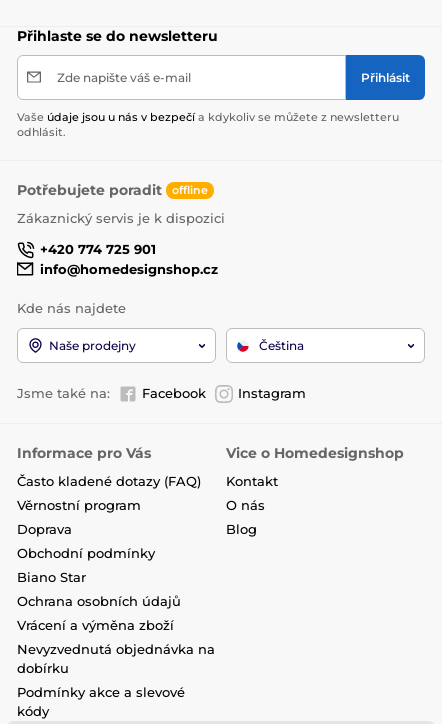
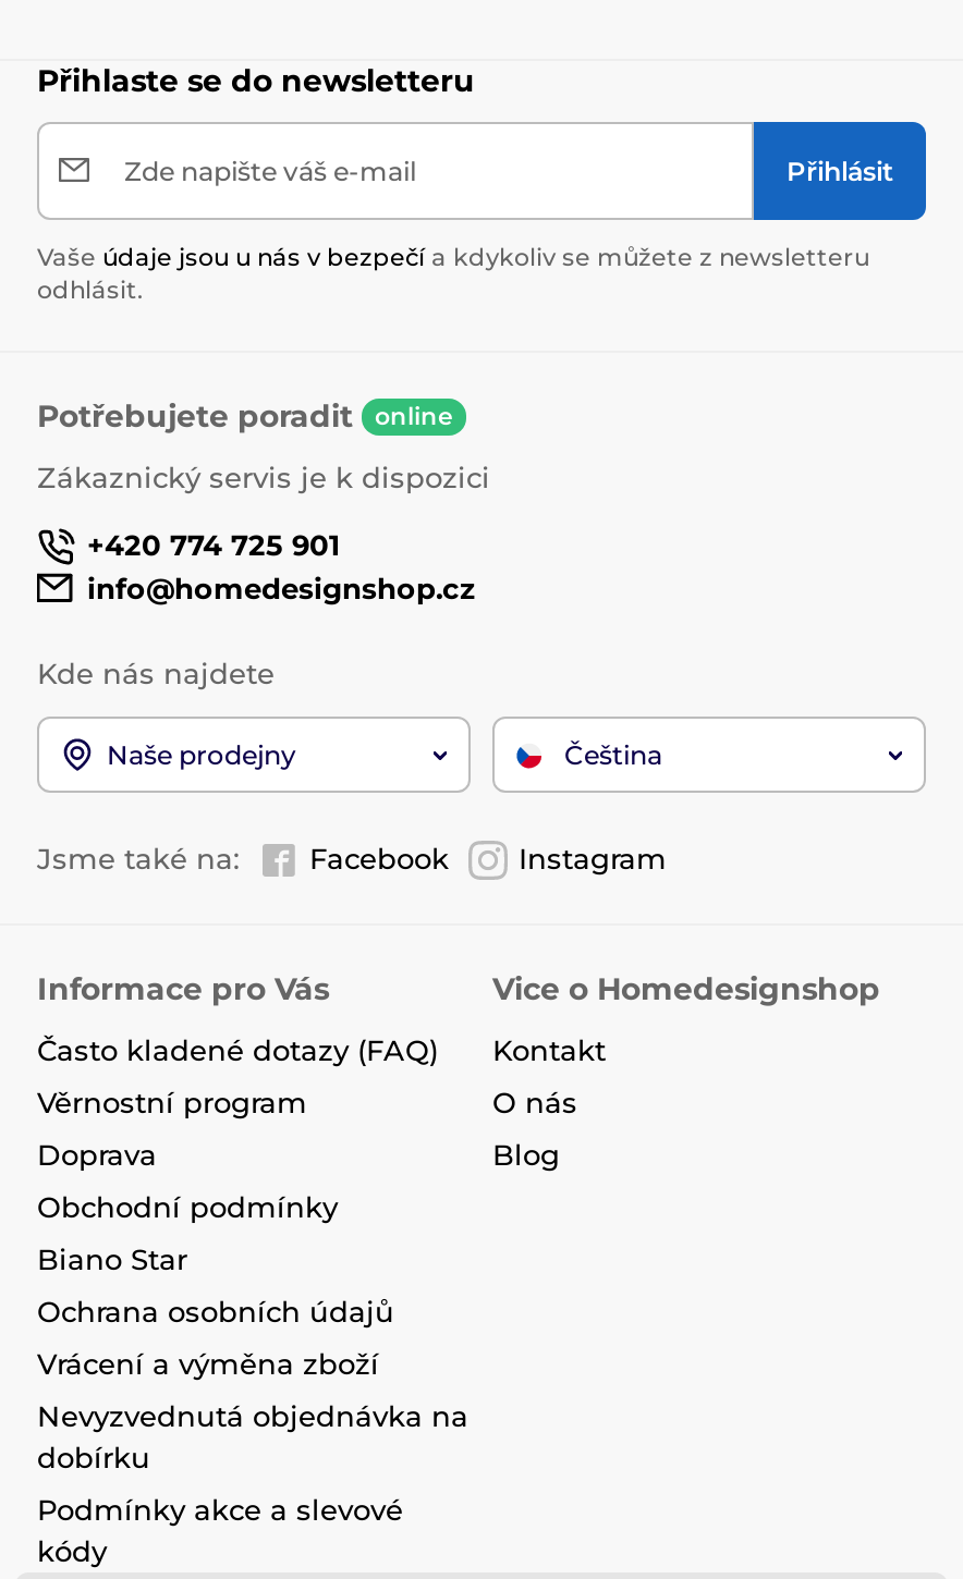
- Potřebujete poradit offline
+ Potřebujete poradit online
